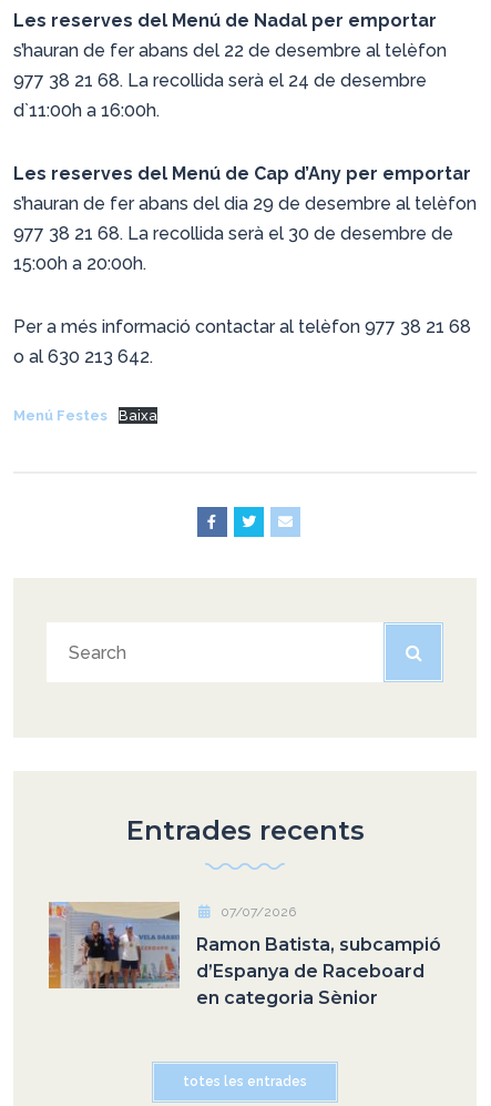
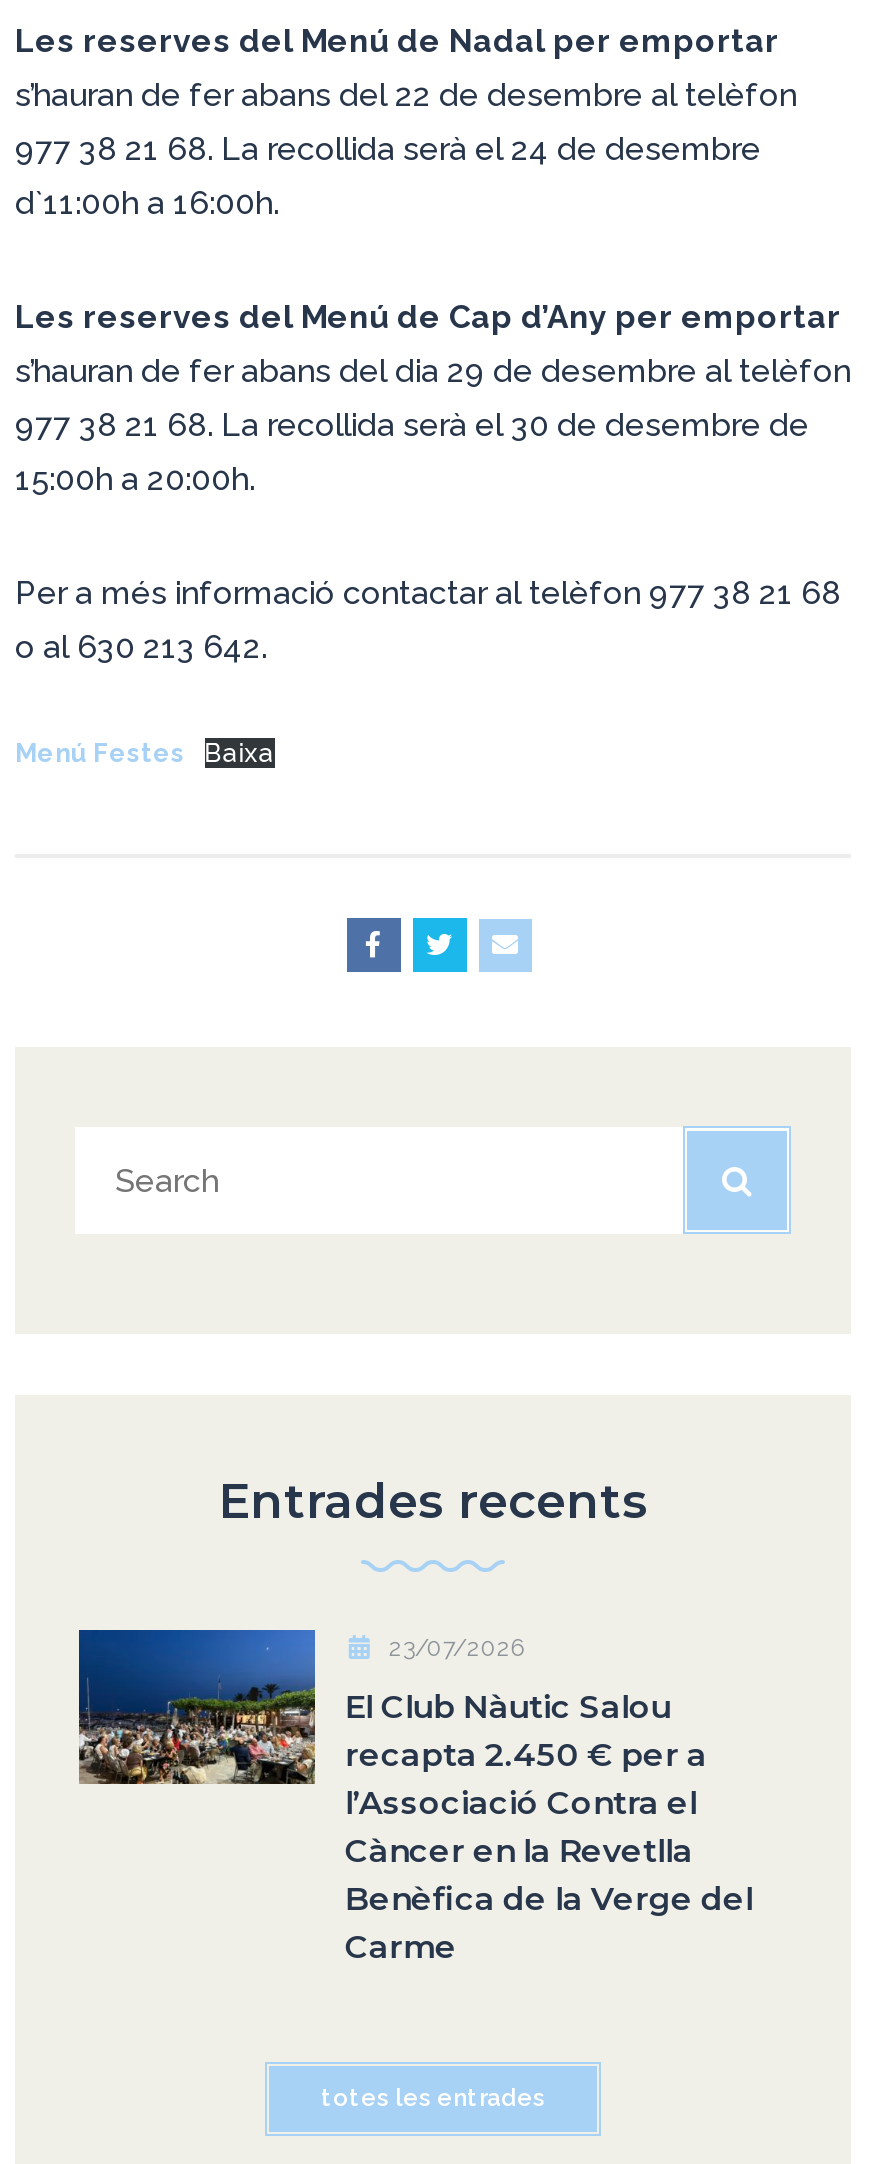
- [image]
- Ramon Batista, subcampió
- d’Espanya de Raceboard
- en categoria Sènior
+ [image]
+ El Club Nàutic Salou
+ recapta 2.450 € per a
+ l’Associació Contra el
+ Càncer en la Revetlla
+ Benèfica de la Verge del
+ Carme

- 07/07/2026
+ 23/07/2026
